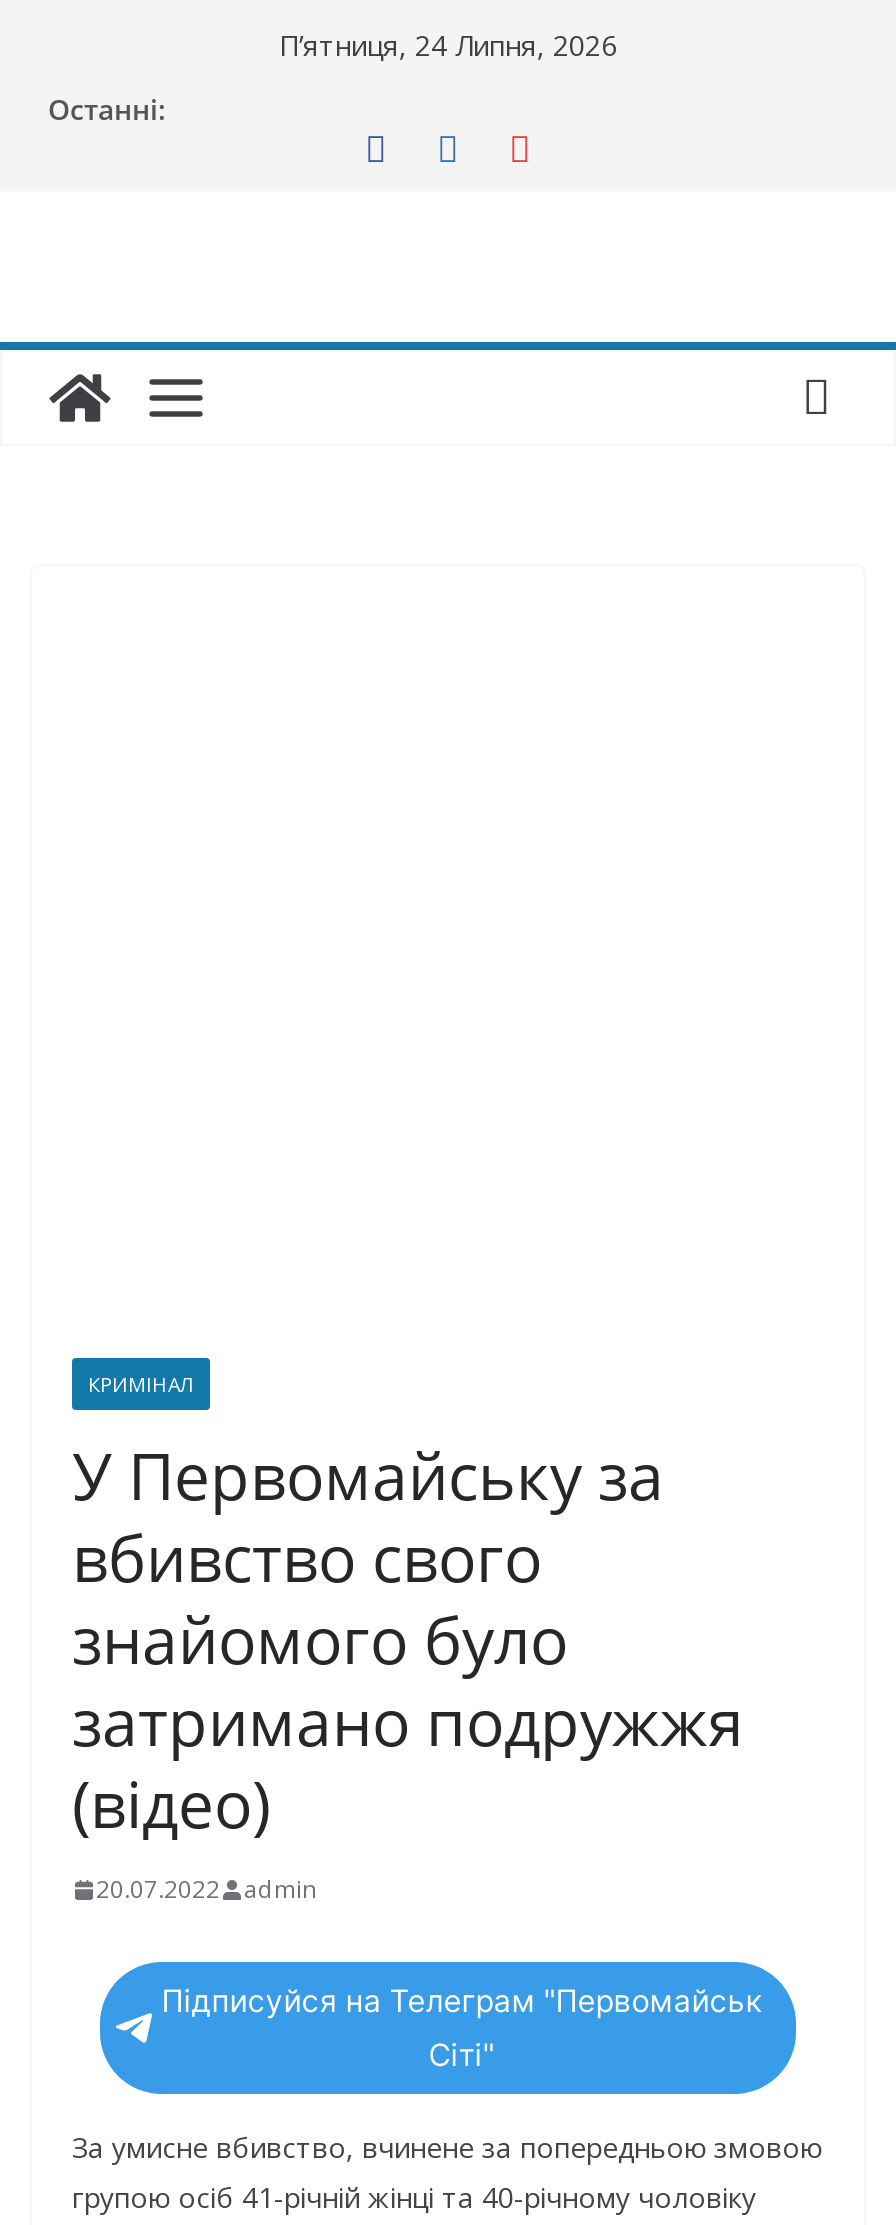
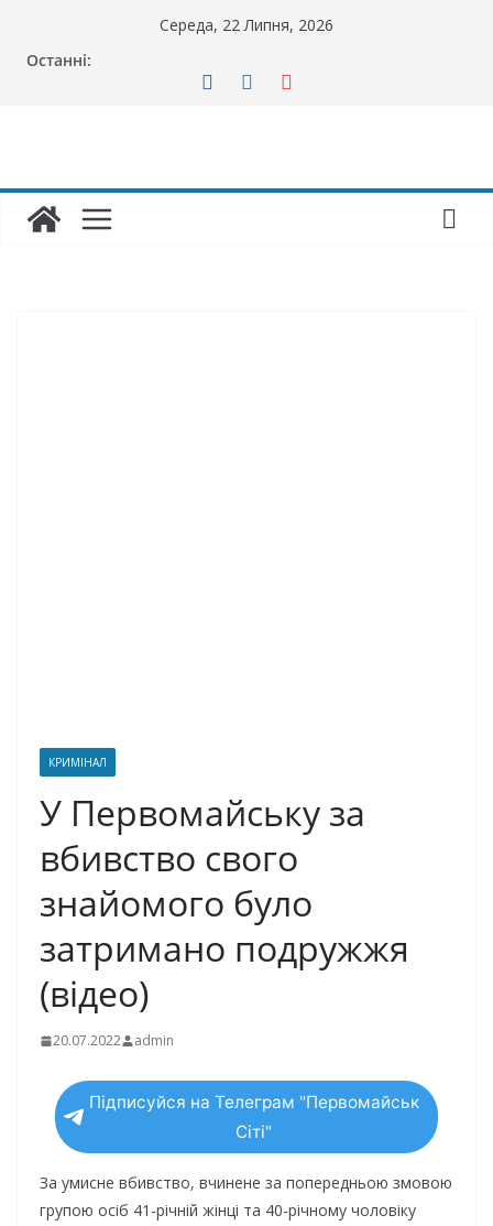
- П’ятниця, 24 Липня, 2026
+ Середа, 22 Липня, 2026
